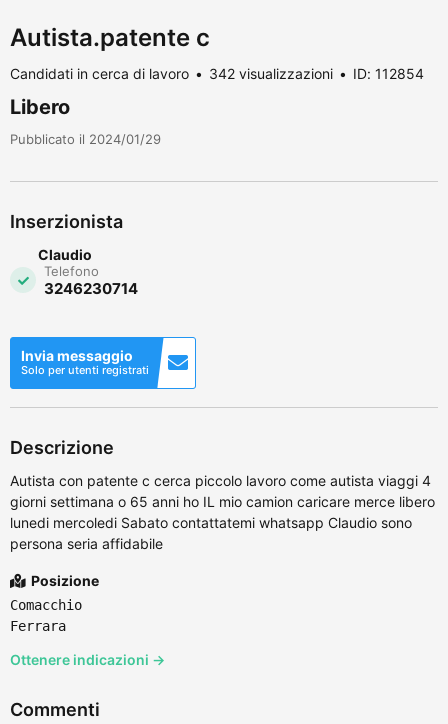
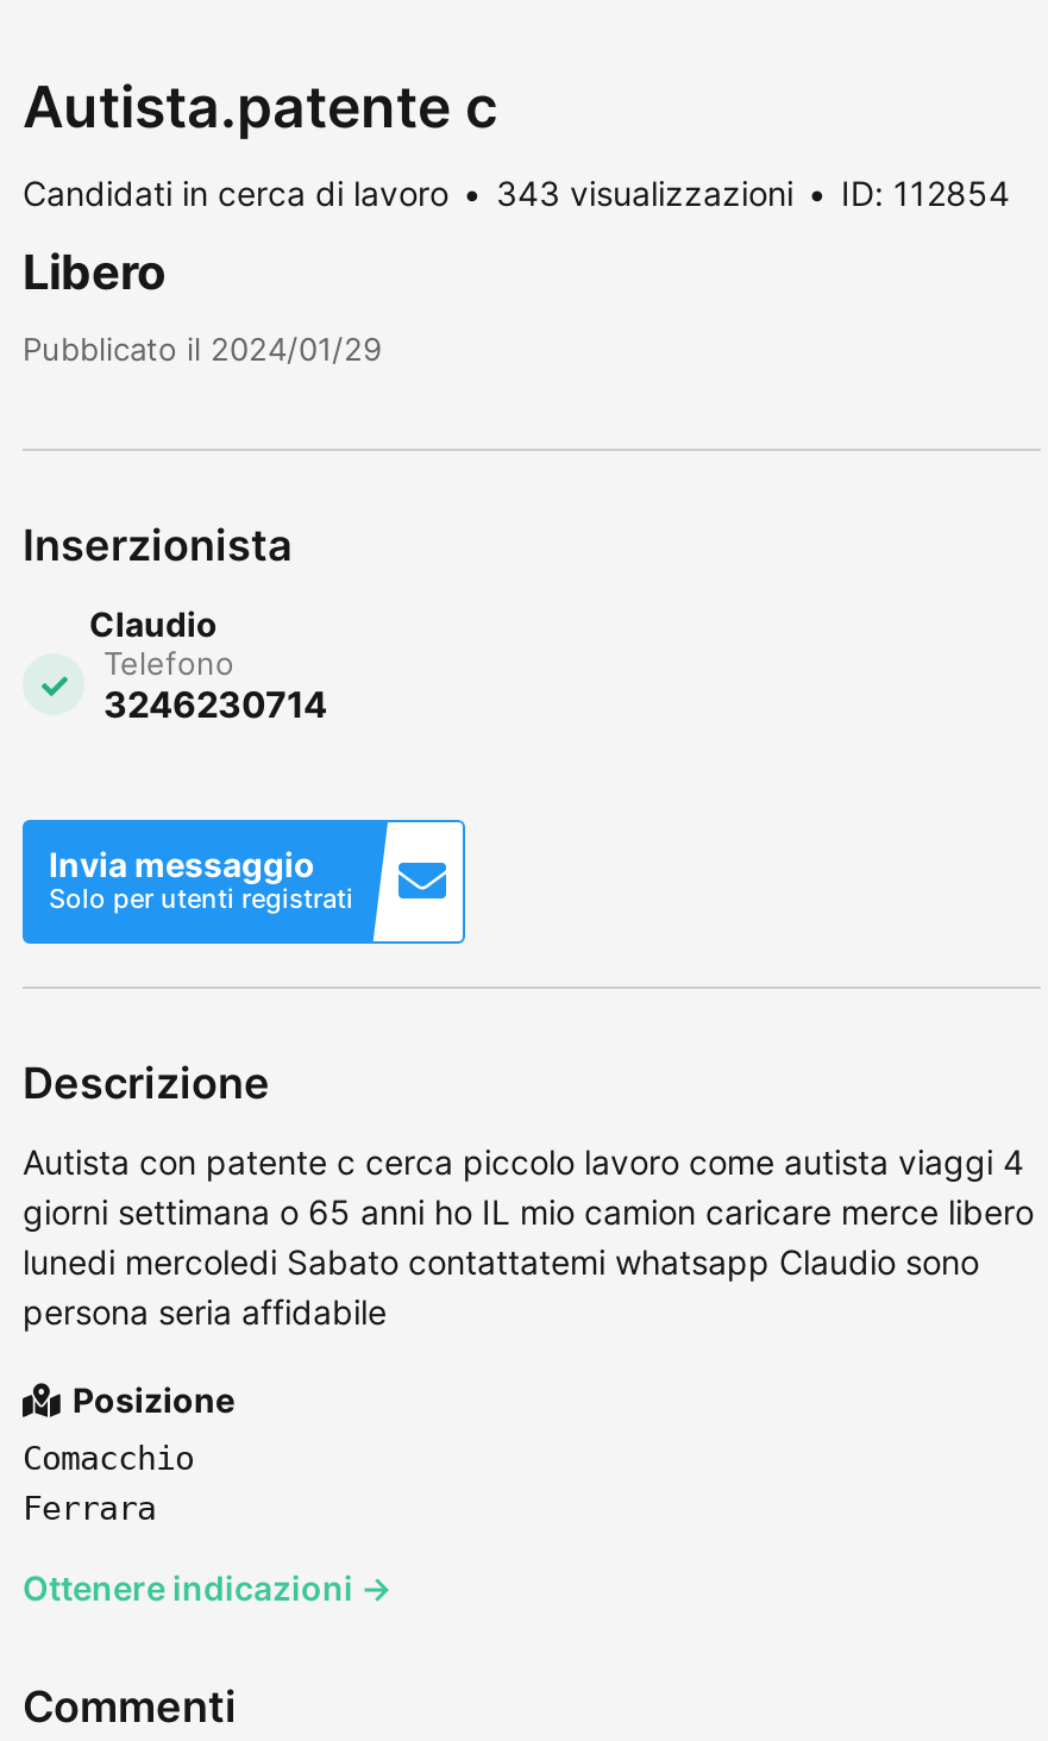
- 342 visualizzazioni
+ 343 visualizzazioni
